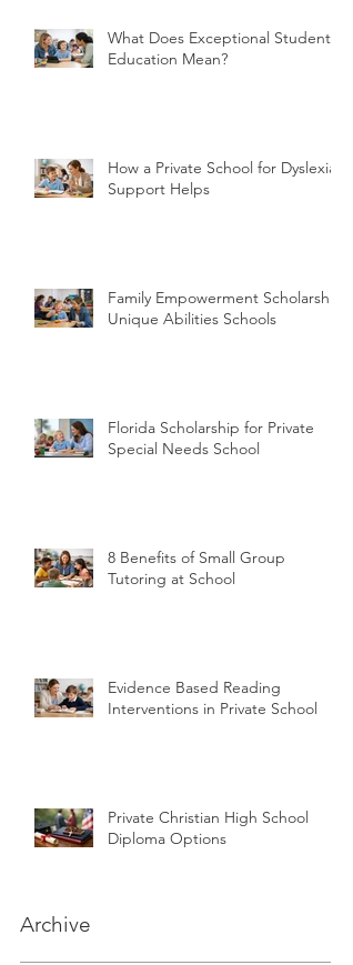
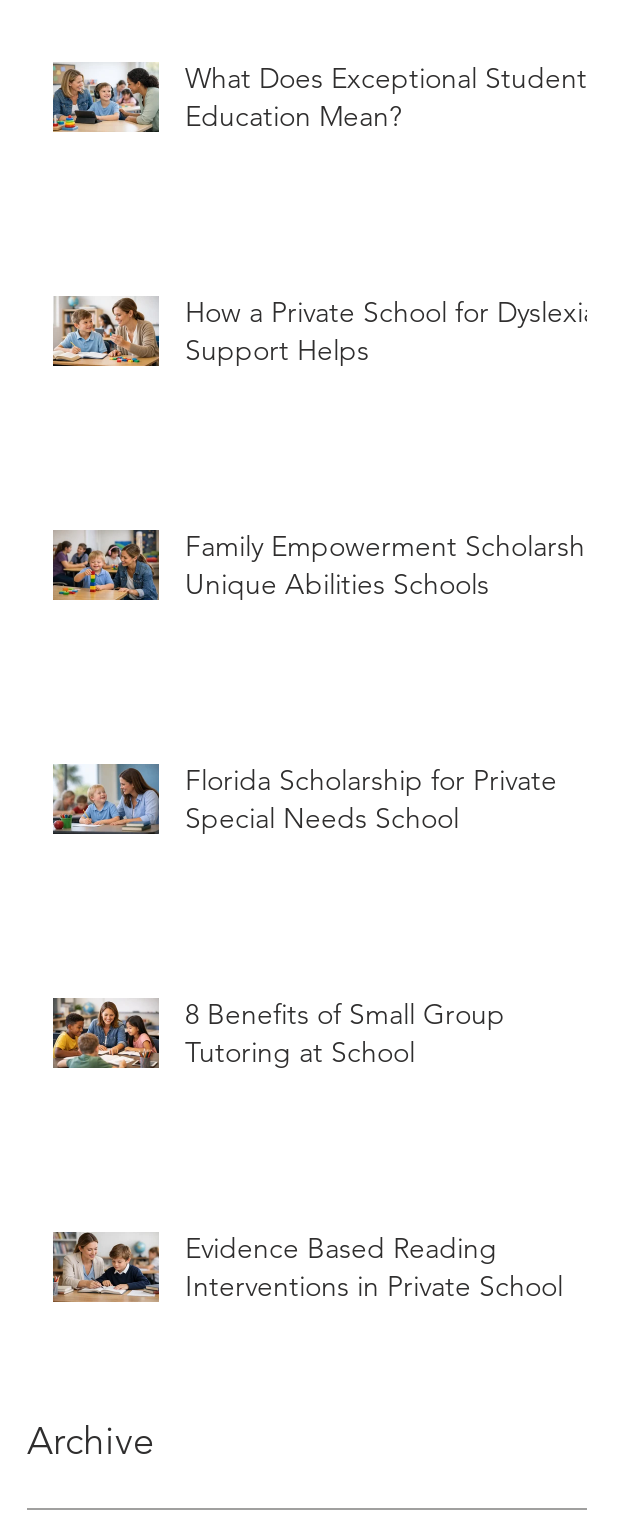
- [image]
- Private Christian High School
- Diploma Options
